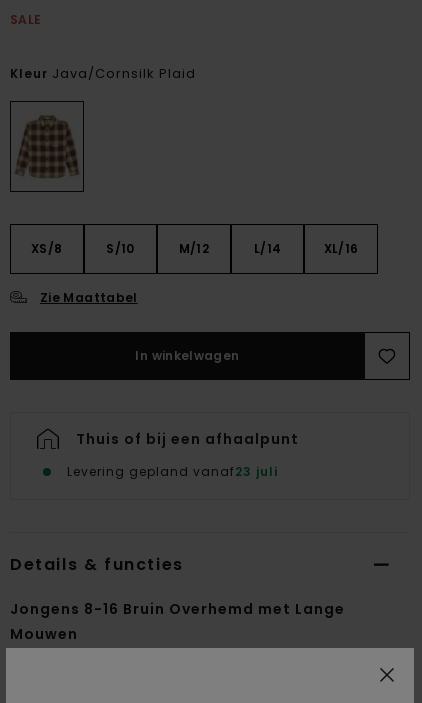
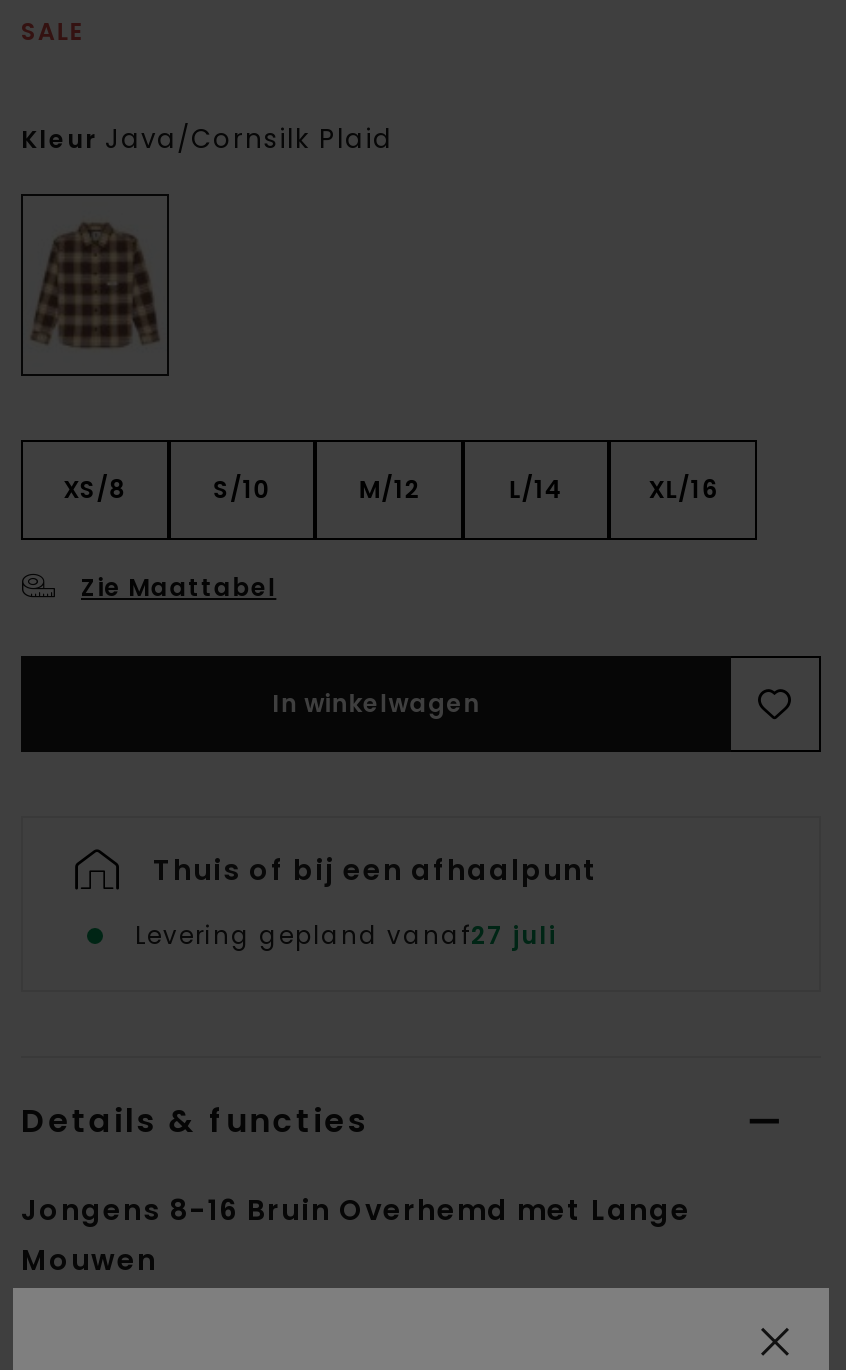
- Levering gepland vanaf23 juli
+ Levering gepland vanaf27 juli
